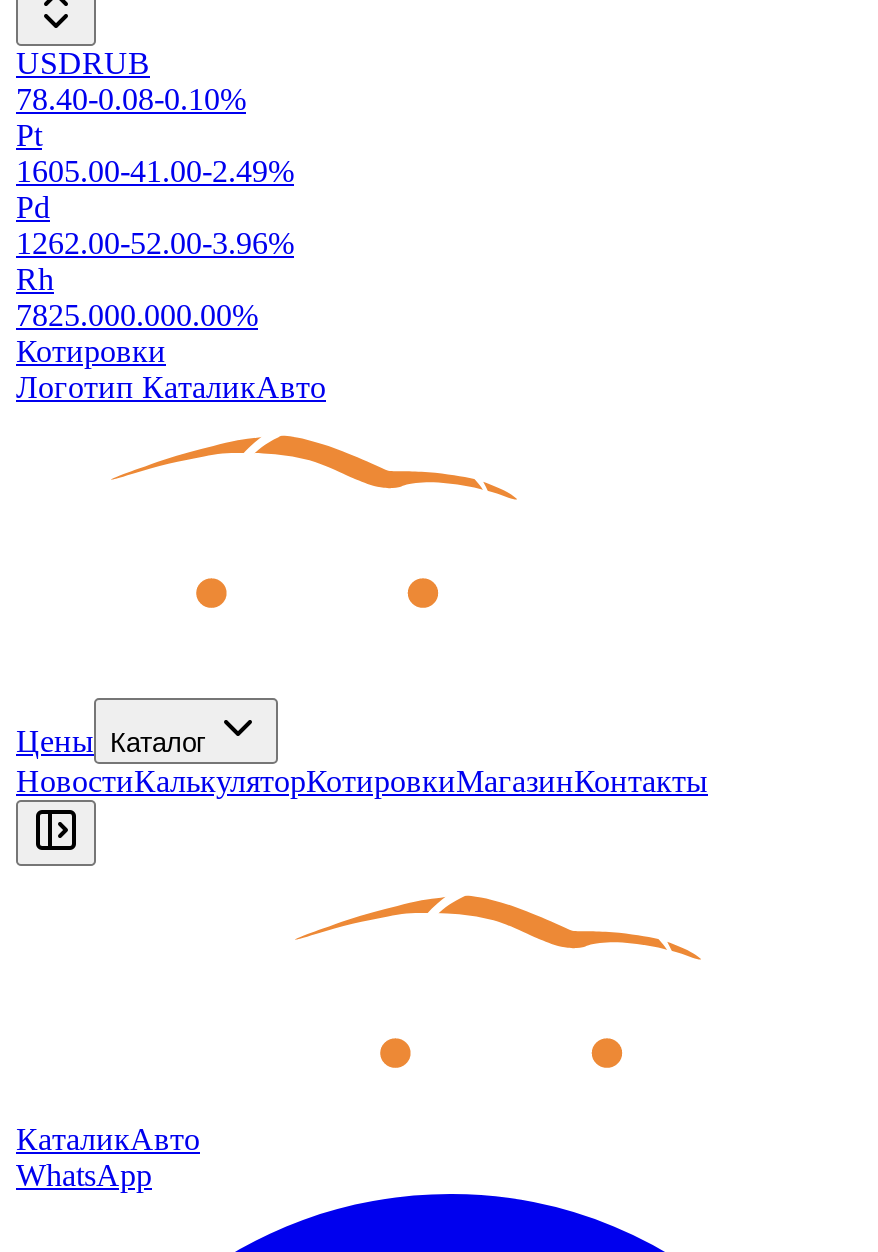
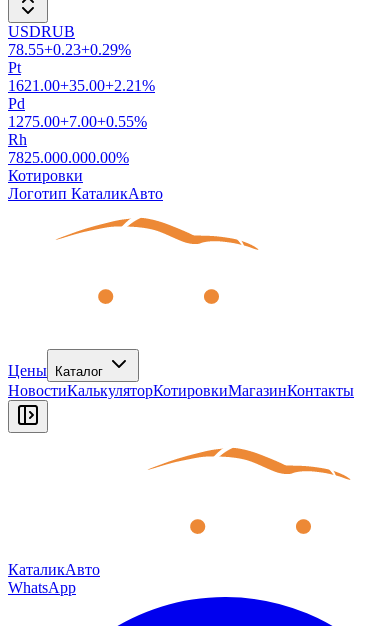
- 78.40-0.08-0.10%
+ 78.55+0.23+0.29%

- 1605.00-41.00-2.49%
+ 1621.00+35.00+2.21%

- 1262.00-52.00-3.96%
+ 1275.00+7.00+0.55%
